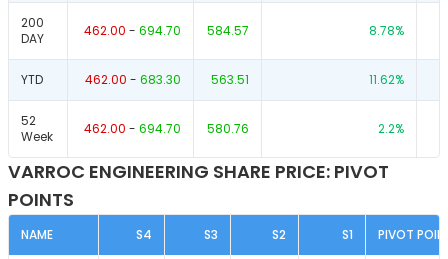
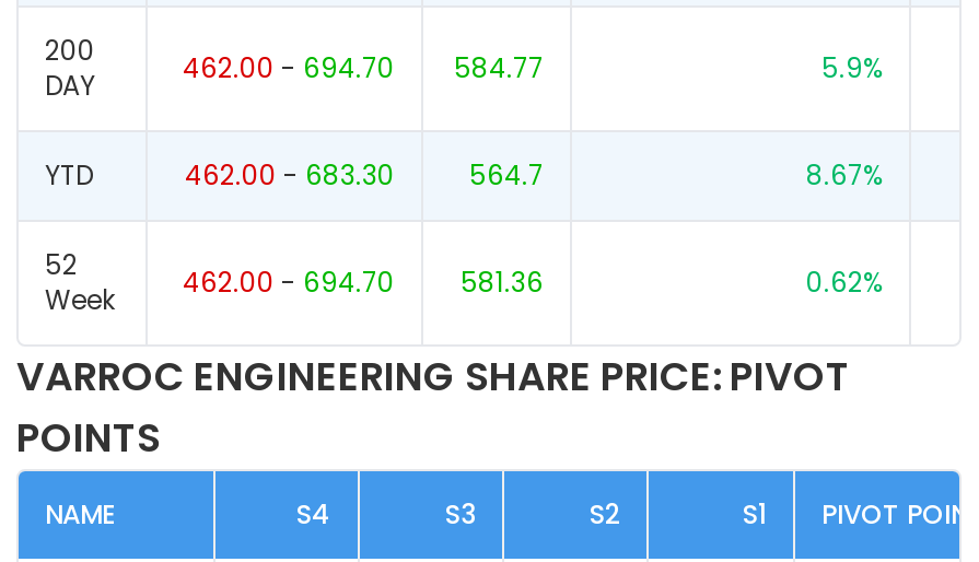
- 462.00 - 694.70 584.57
+ 462.00 - 694.70 584.77

- 8.78%
+ 5.9%

- 462.00 - 683.30 563.51
+ 462.00 - 683.30 564.7

- 11.62%
+ 8.67%

- Week 462.00 - 694.70 580.76
+ Week 462.00 - 694.70 581.36

- 2.2%
+ 0.62%
